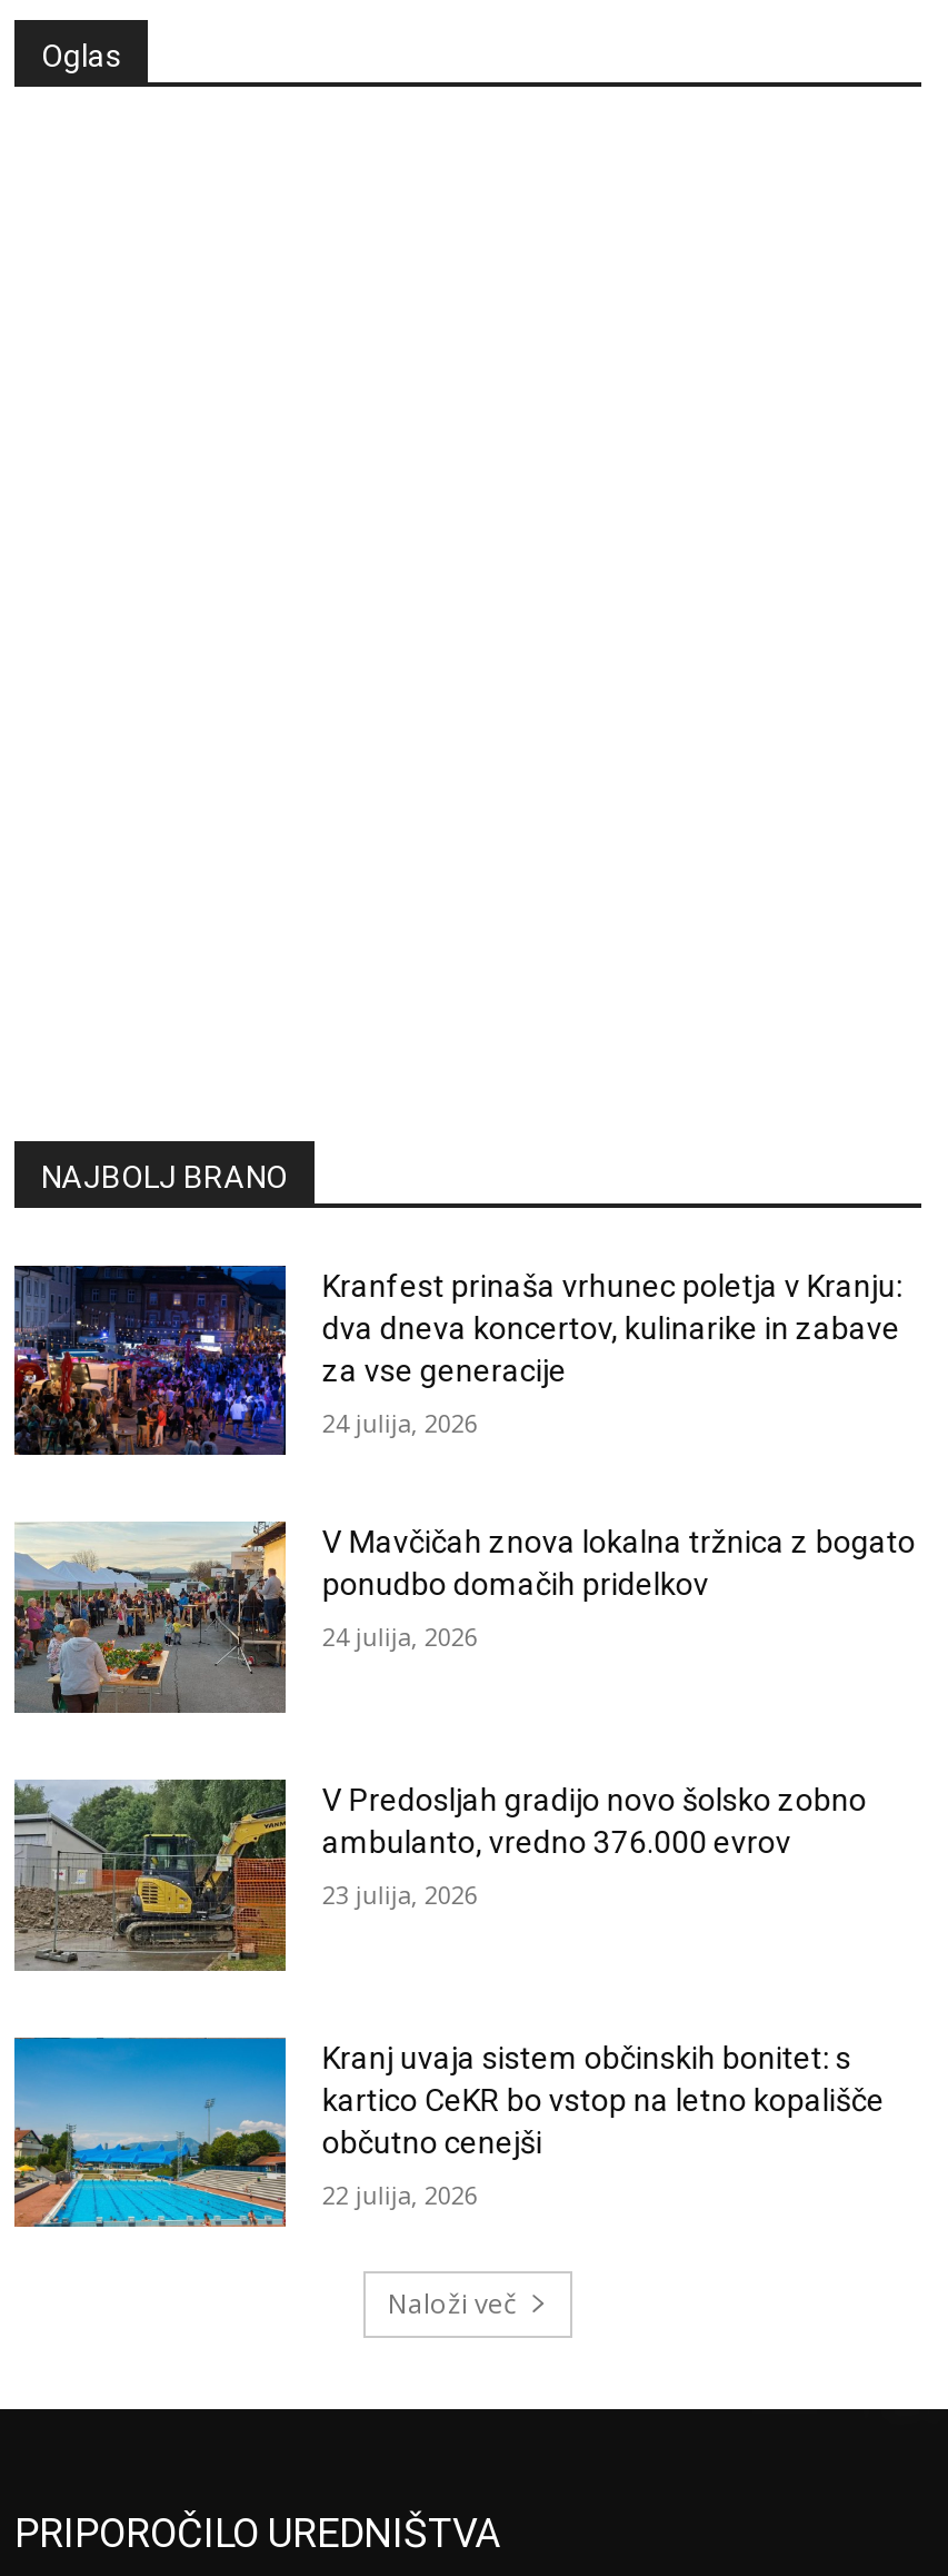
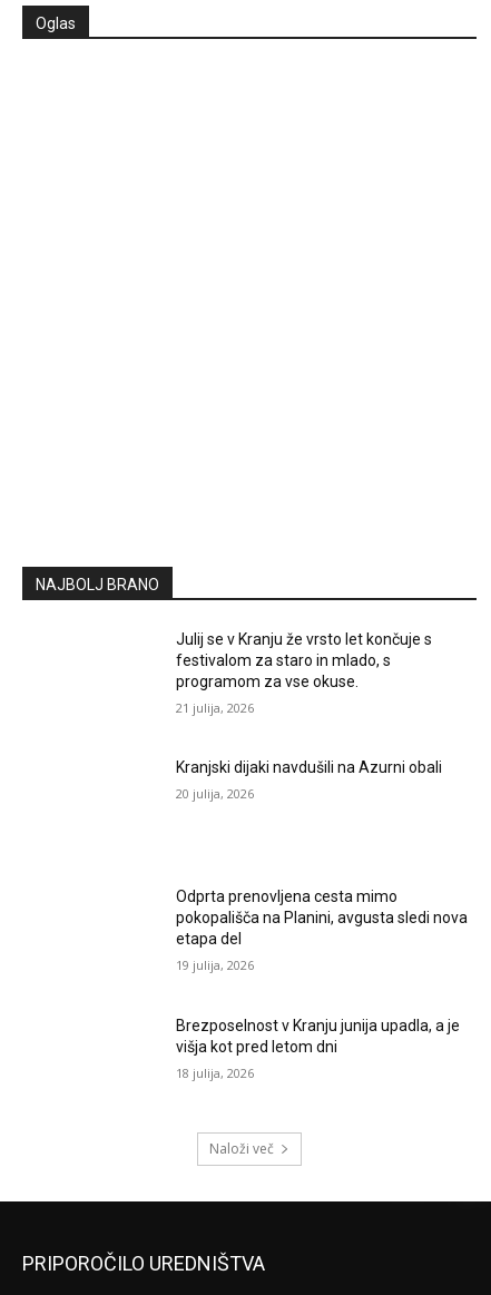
- [image]

- Kranfest prinaša vrhunec poletja v Kranju:
- dva dneva koncertov, kulinarike in zabave
- za vse generacije
+ Julij se v Kranju že vrsto let končuje s
+ festivalom za staro in mlado, s
+ programom za vse okuse.

- 24 julija, 2026
+ 21 julija, 2026

- [image]

- V Mavčičah znova lokalna tržnica z bogato
- ponudbo domačih pridelkov
+ Kranjski dijaki navdušili na Azurni obali

- 24 julija, 2026
+ 20 julija, 2026

- [image]

- V Predosljah gradijo novo šolsko zobno
- ambulanto, vredno 376.000 evrov
+ Odprta prenovljena cesta mimo
+ pokopališča na Planini, avgusta sledi nova
+ etapa del

- 23 julija, 2026
+ 19 julija, 2026

- [image]

- Kranj uvaja sistem občinskih bonitet: s
- kartico CeKR bo vstop na letno kopališče
- občutno cenejši
+ Brezposelnost v Kranju junija upadla, a je
+ višja kot pred letom dni

- 22 julija, 2026
+ 18 julija, 2026
